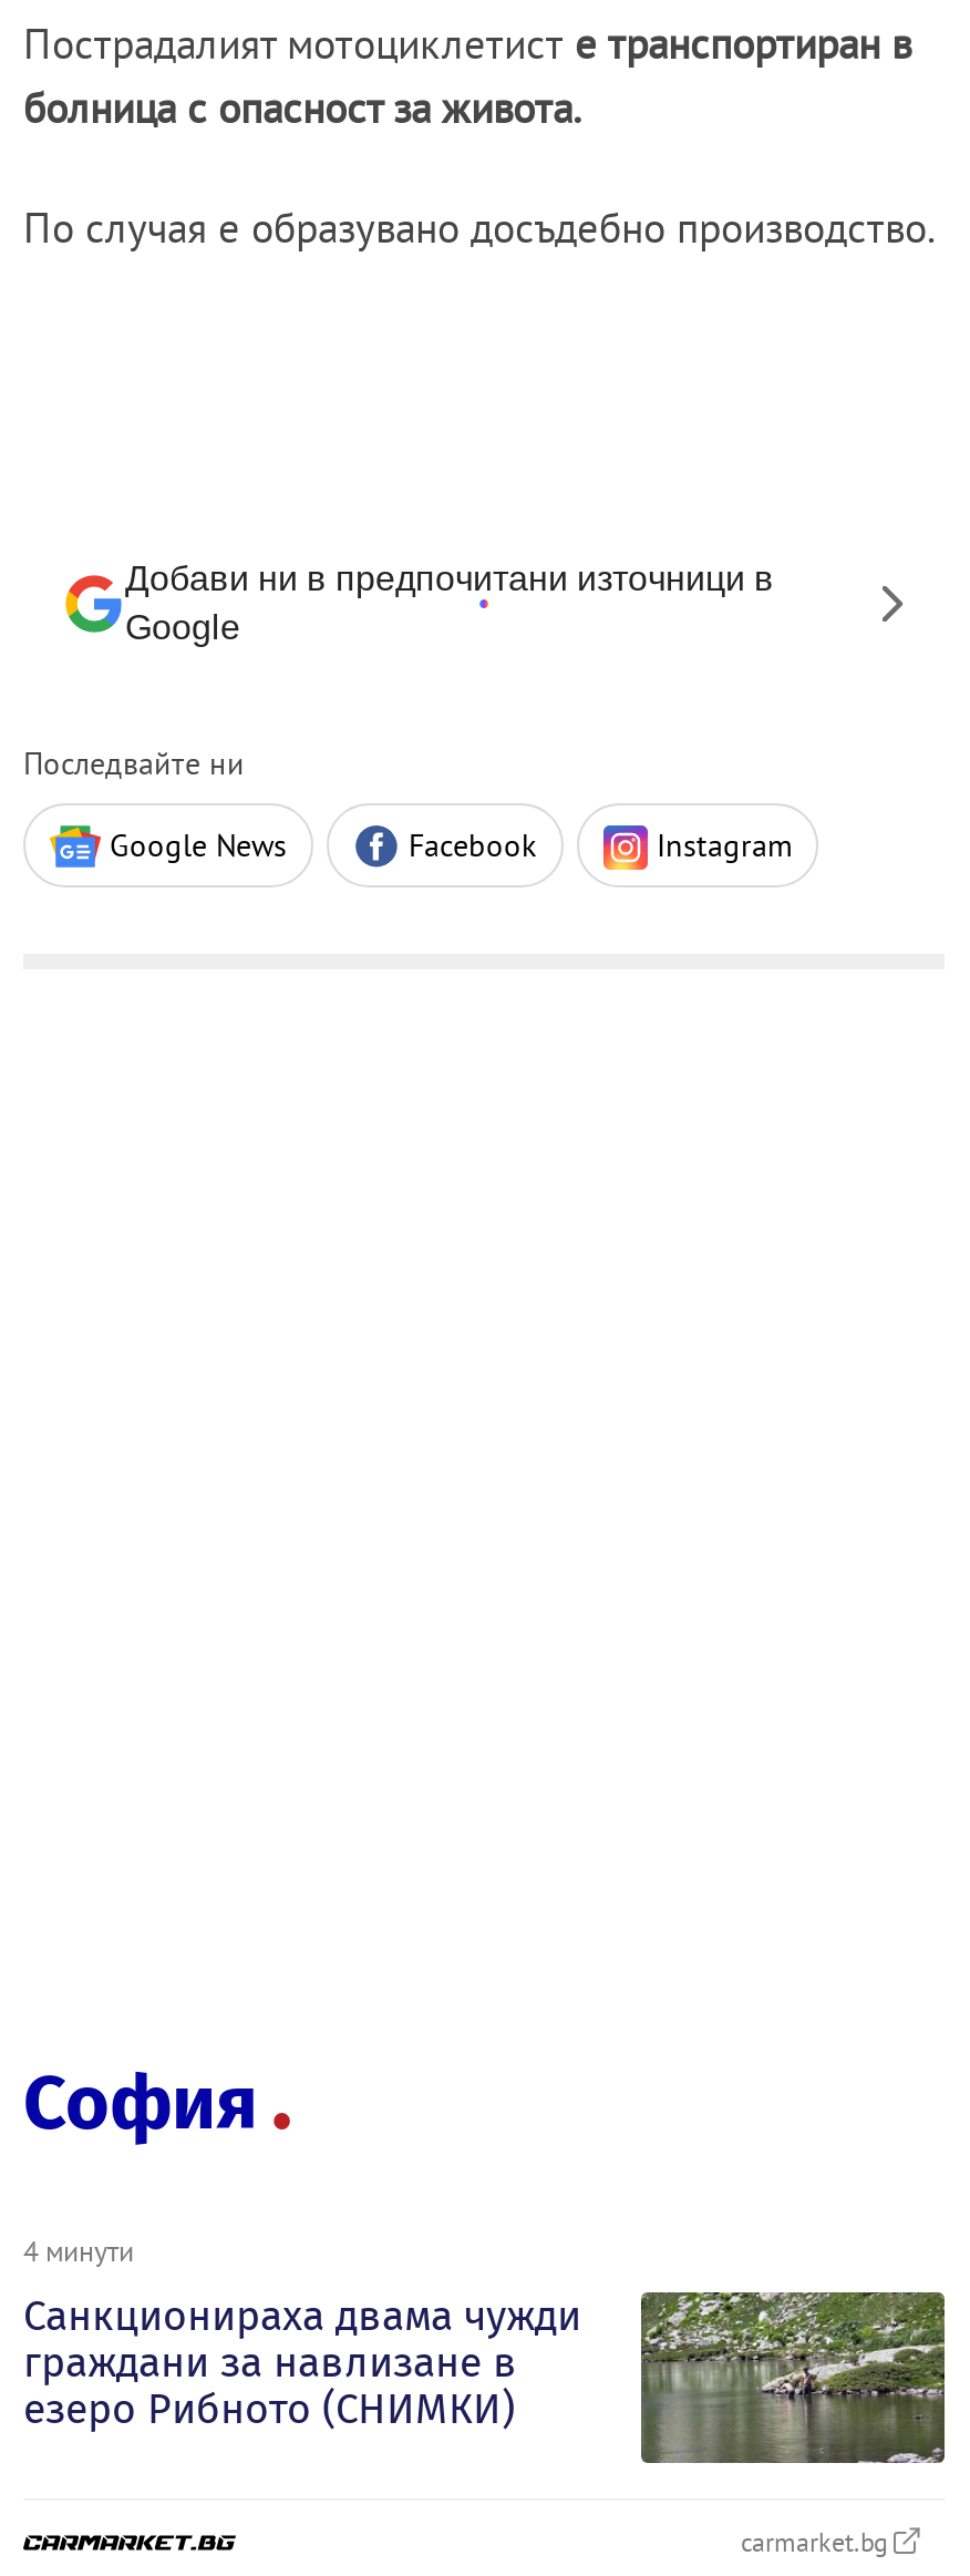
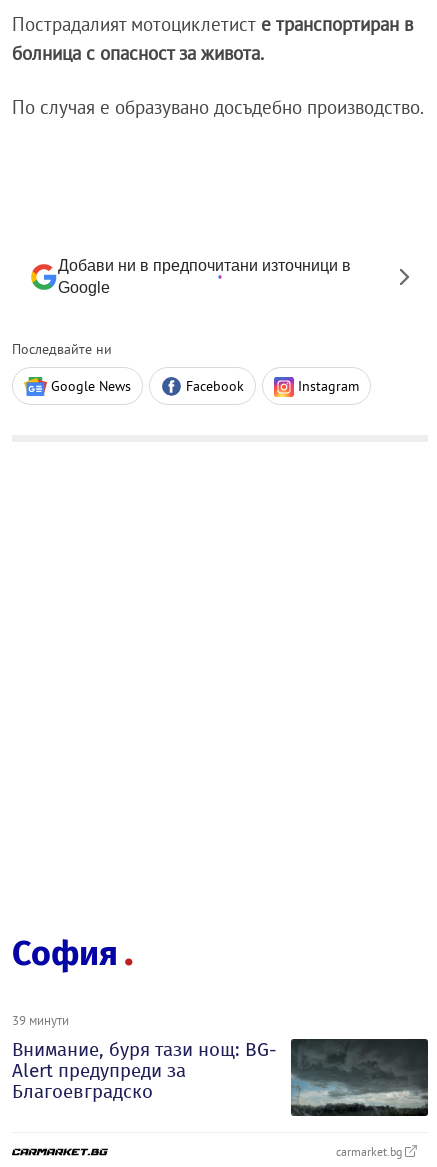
- [image]
- 4 минути
- Санкционираха двама чужди
- граждани за навлизане в
- езеро Рибното (СНИМКИ)
+ [image]
+ 39 минути
+ Внимание, буря тази нощ: BG-
+ Alert предупреди за
+ Благоевградско
